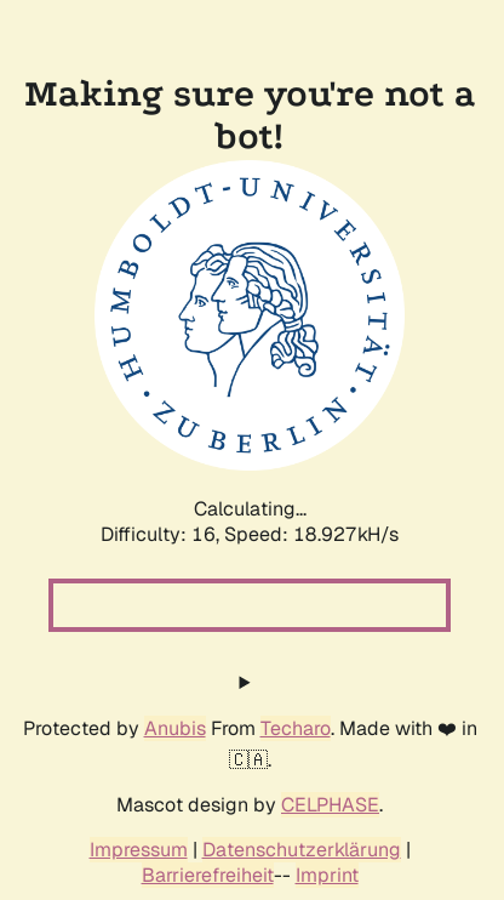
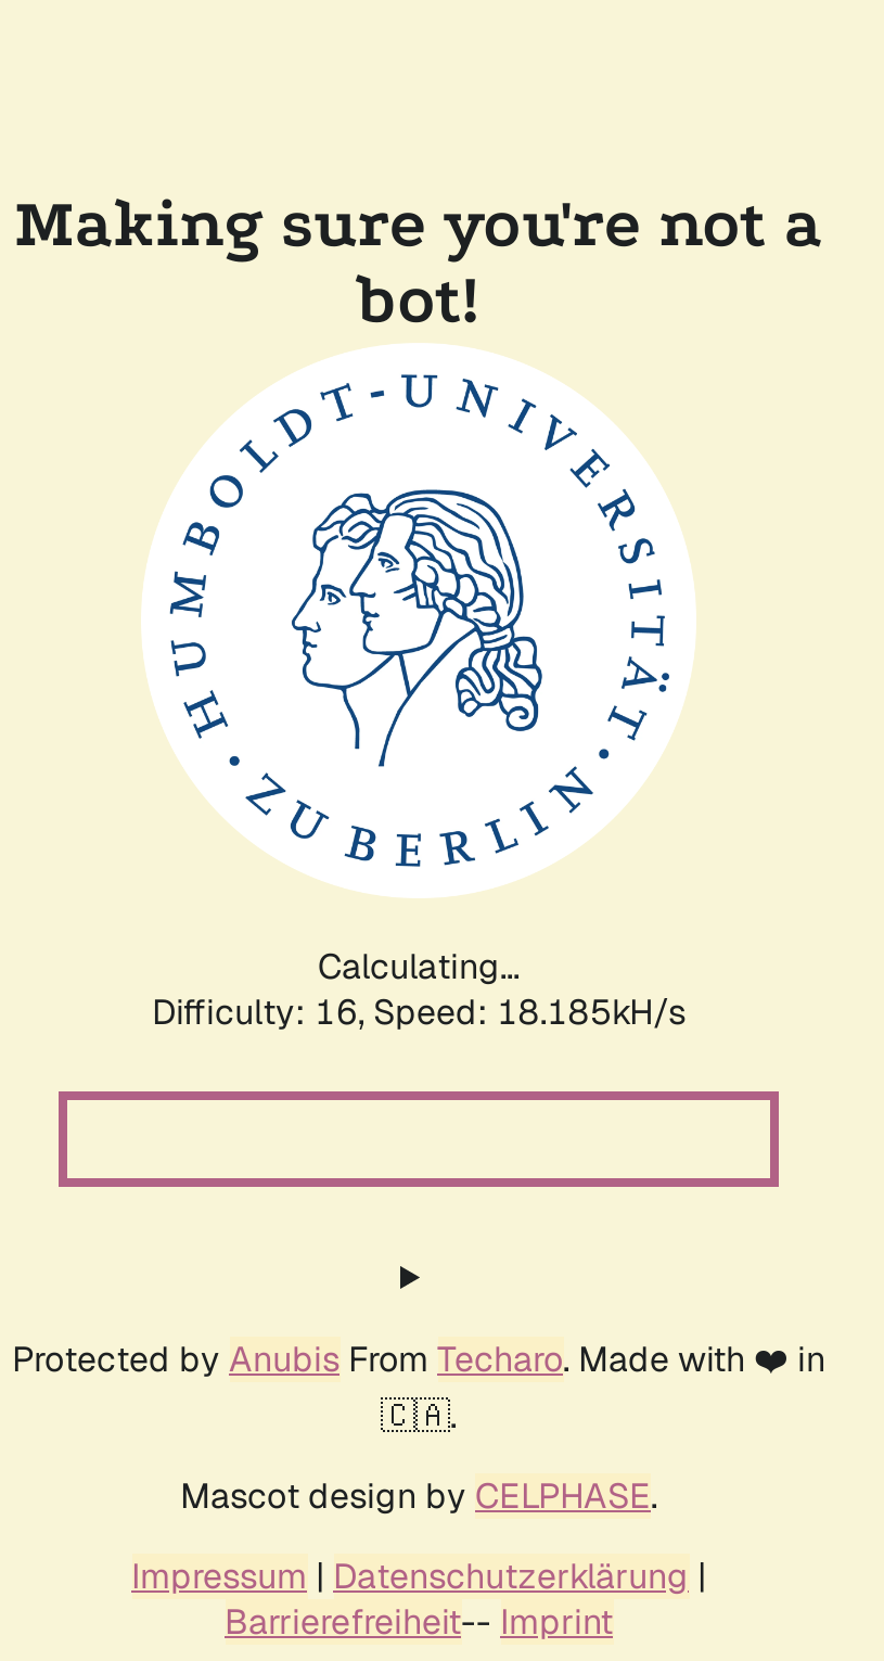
- Difficulty: 16, Speed: 18.927kH/s
+ Difficulty: 16, Speed: 18.185kH/s
